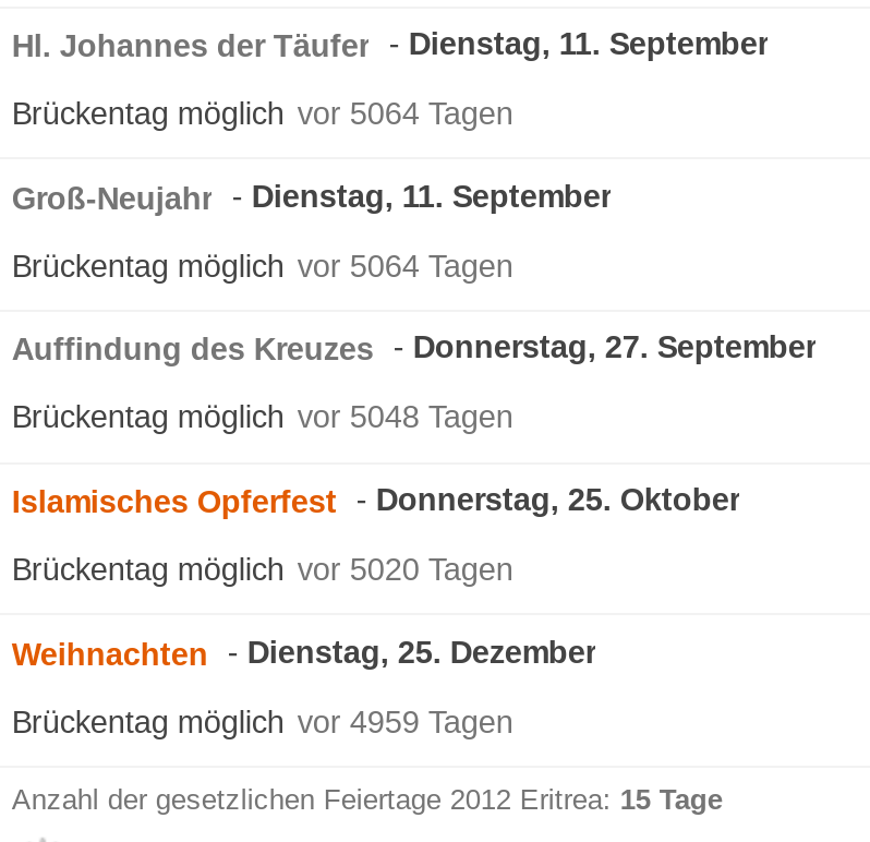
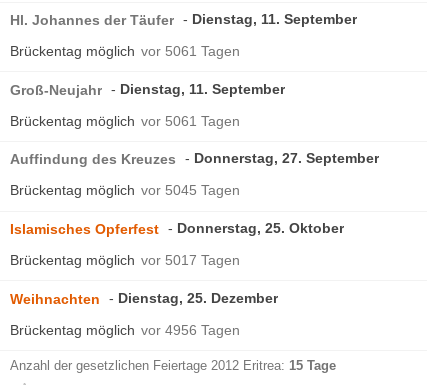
- Brückentag möglich vor 5064 Tagen
+ Brückentag möglich vor 5061 Tagen

- Brückentag möglich vor 5064 Tagen
+ Brückentag möglich vor 5061 Tagen

- Brückentag möglich vor 5048 Tagen
+ Brückentag möglich vor 5045 Tagen

- Brückentag möglich vor 5020 Tagen
+ Brückentag möglich vor 5017 Tagen

- Brückentag möglich vor 4959 Tagen
+ Brückentag möglich vor 4956 Tagen
